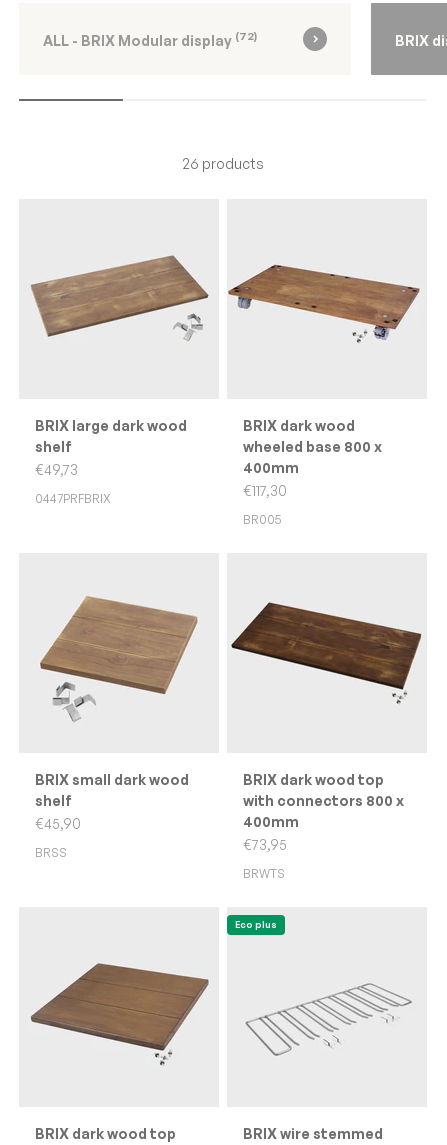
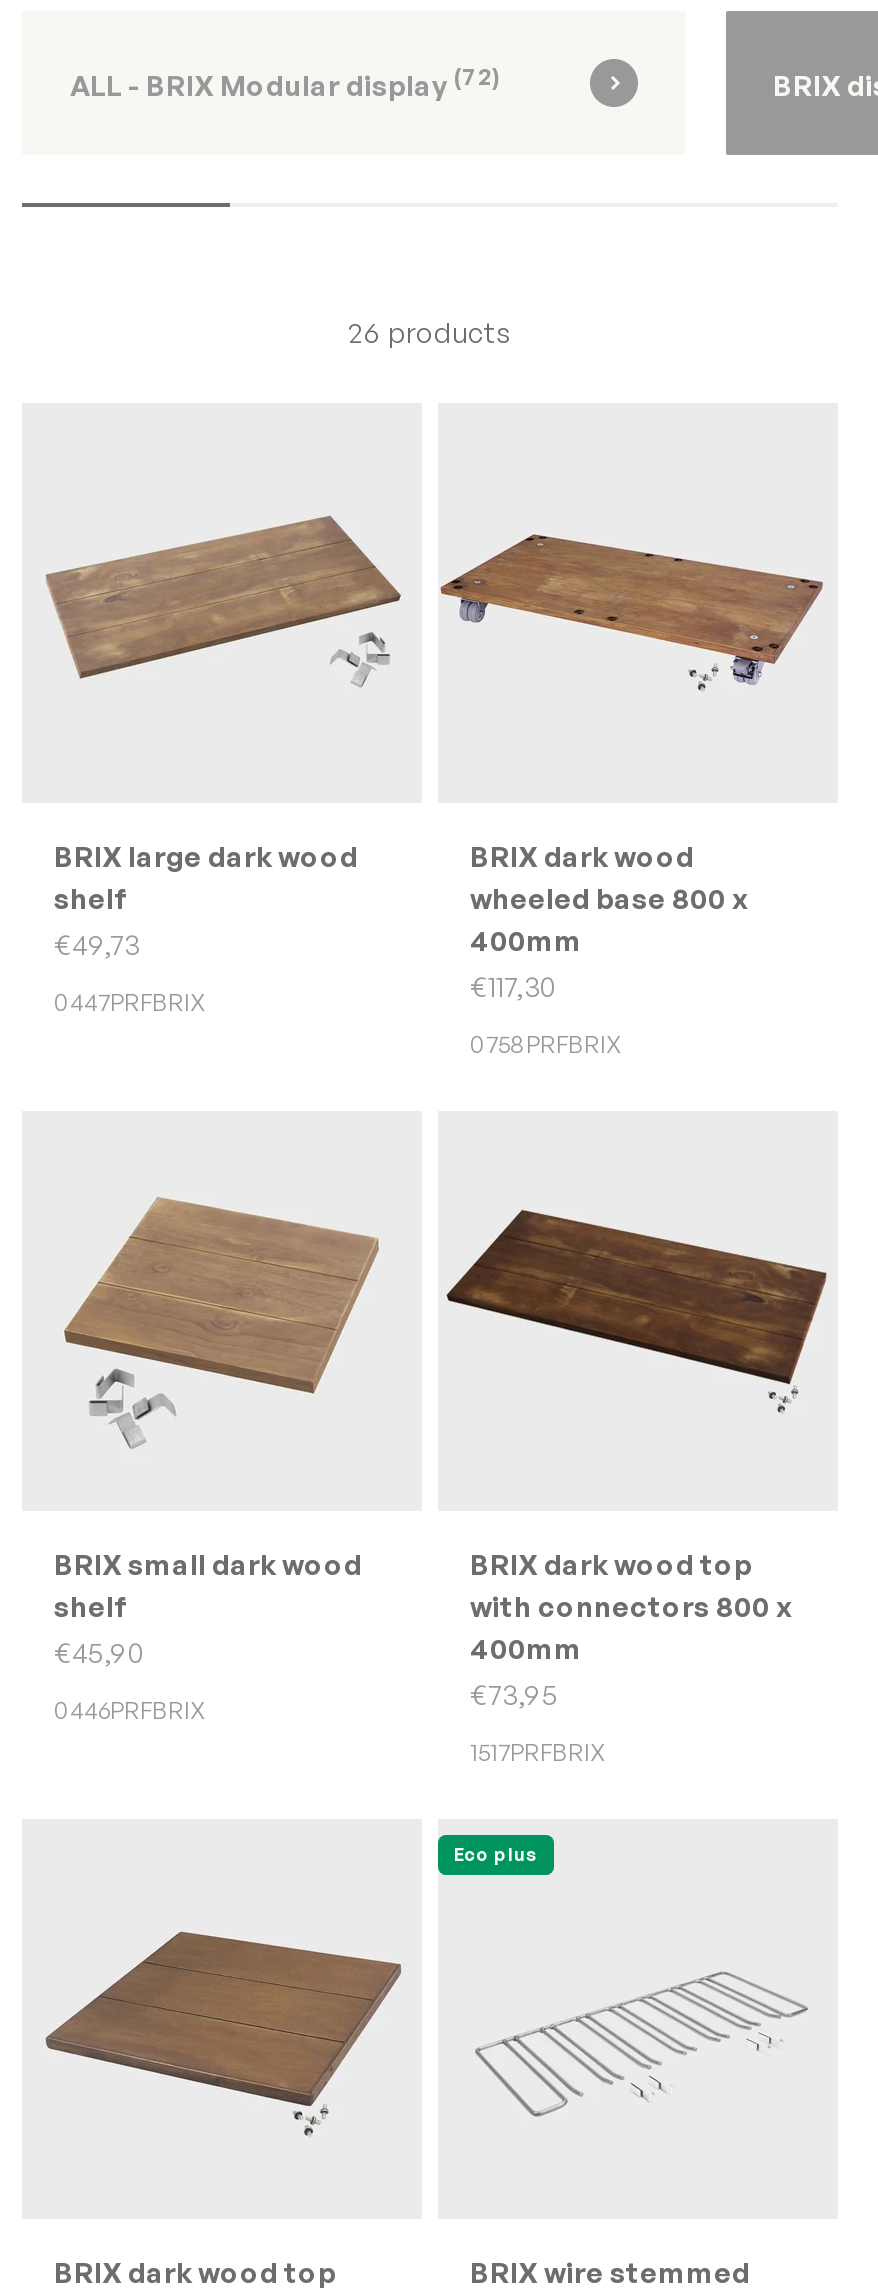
- BR005
+ 0758PRFBRIX

- BRSS
+ 0446PRFBRIX

- BRWTS
+ 1517PRFBRIX
